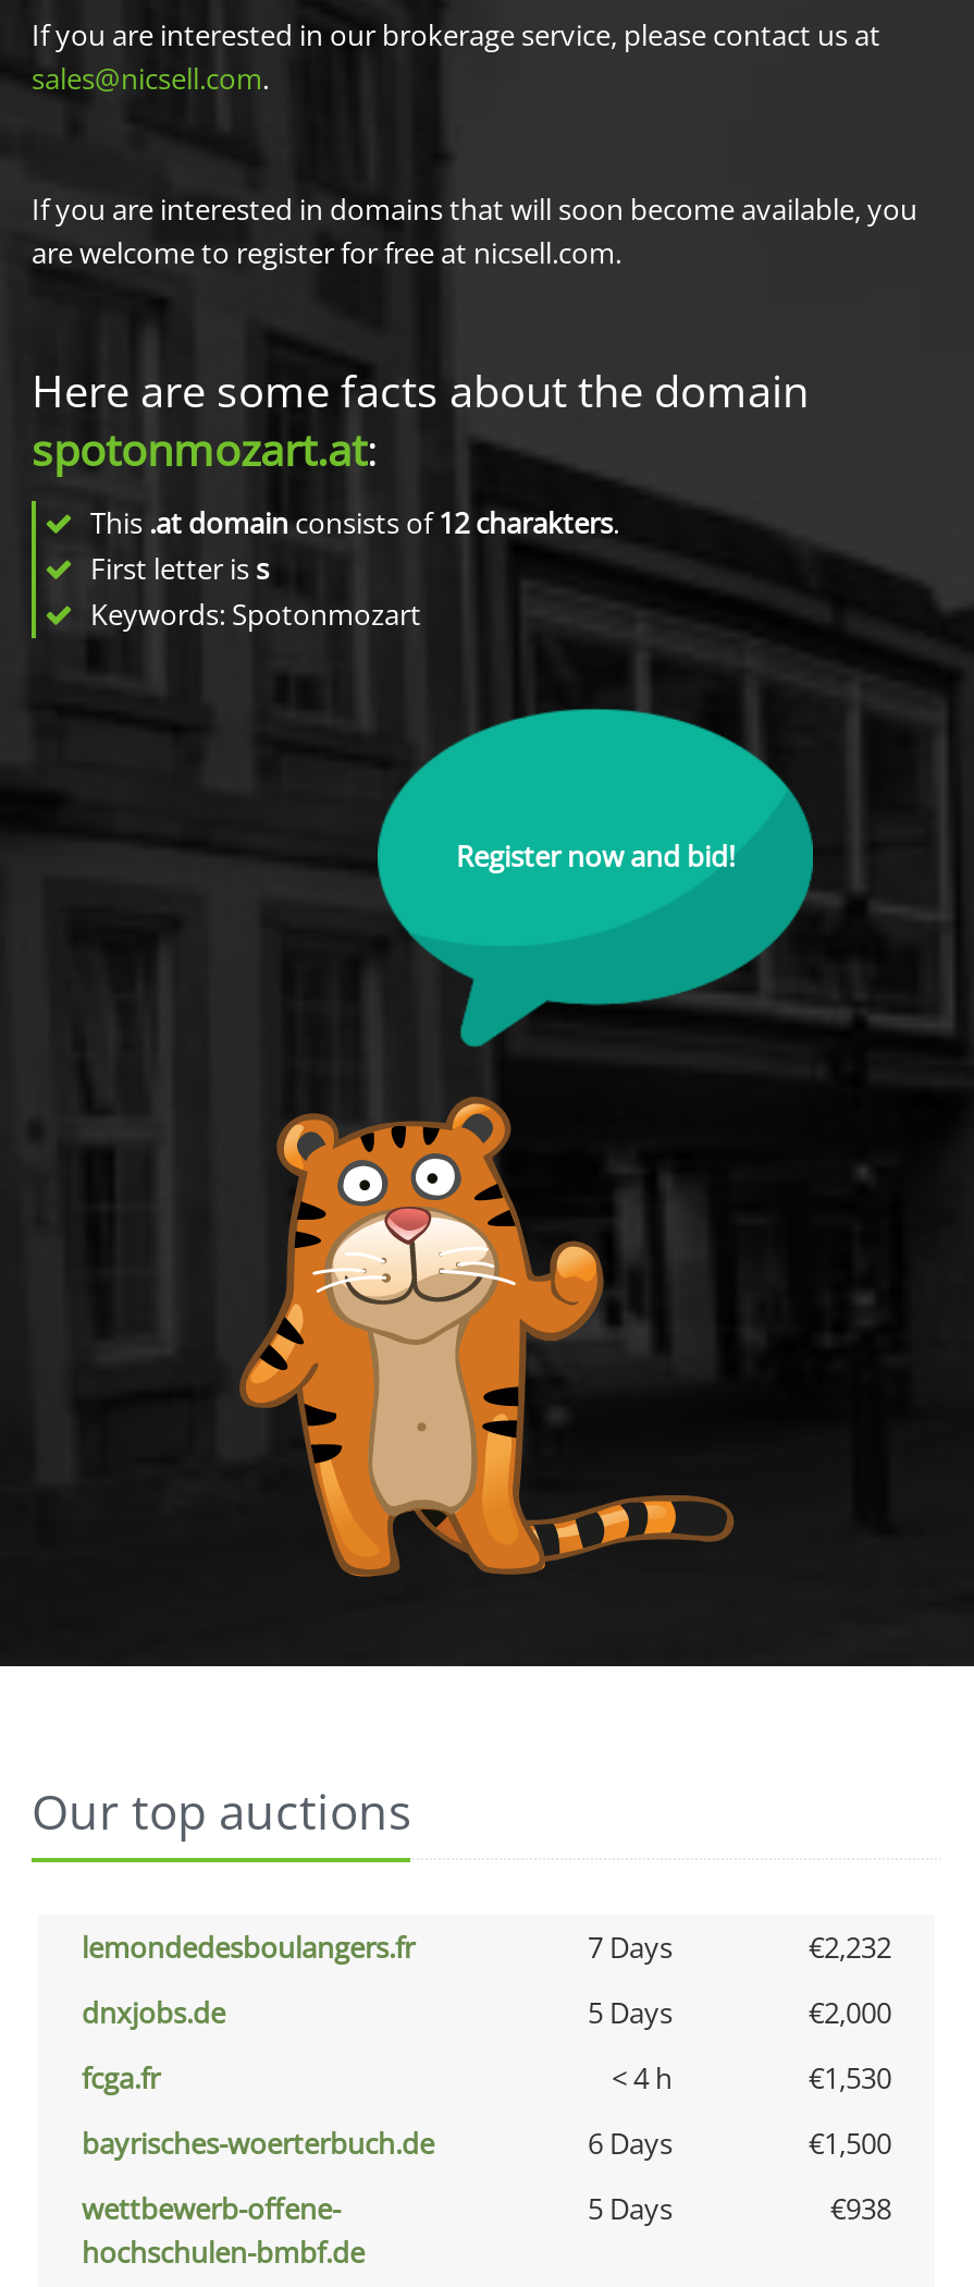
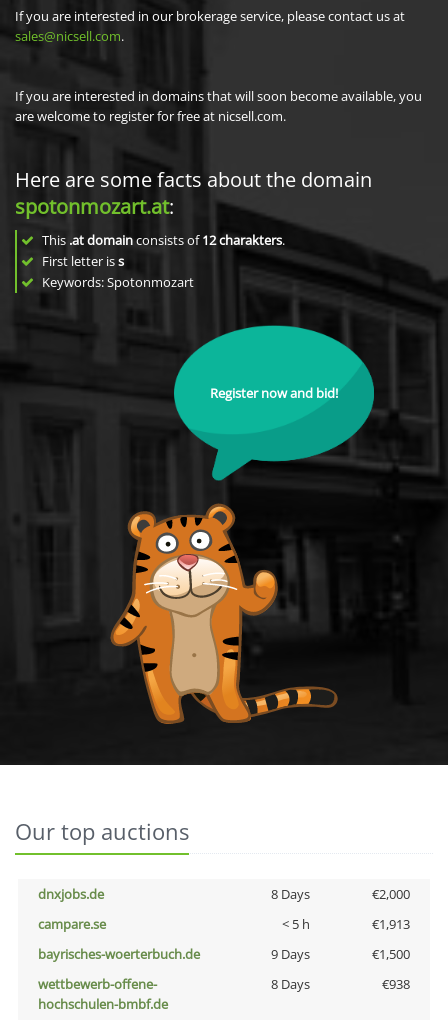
- lemondedesboulangers.fr
- 7 Days
- €2,232

- 5 Days
+ 8 Days

- fcga.fr
- < 4 h
- €1,530
+ campare.se
+ < 5 h
+ €1,913

- 6 Days
+ 9 Days

- 5 Days
+ 8 Days
